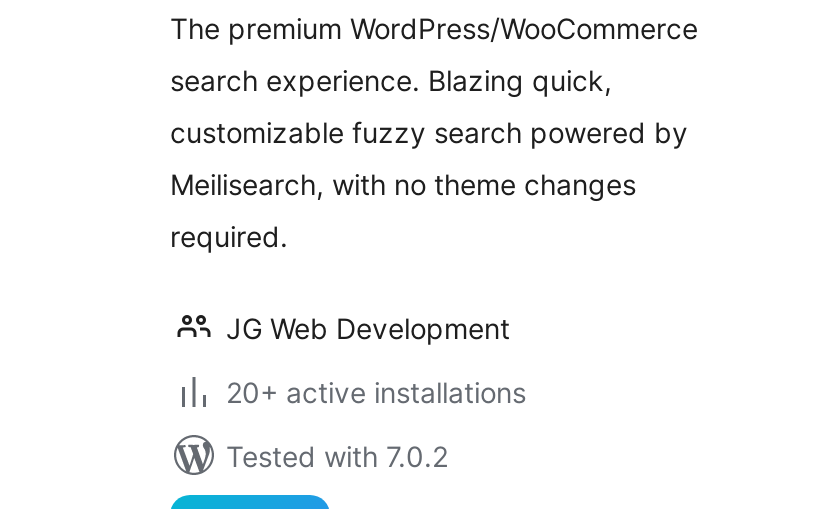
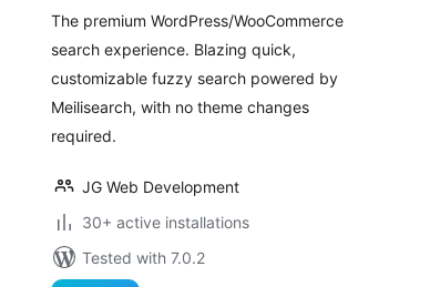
- 20+ active installations
+ 30+ active installations
